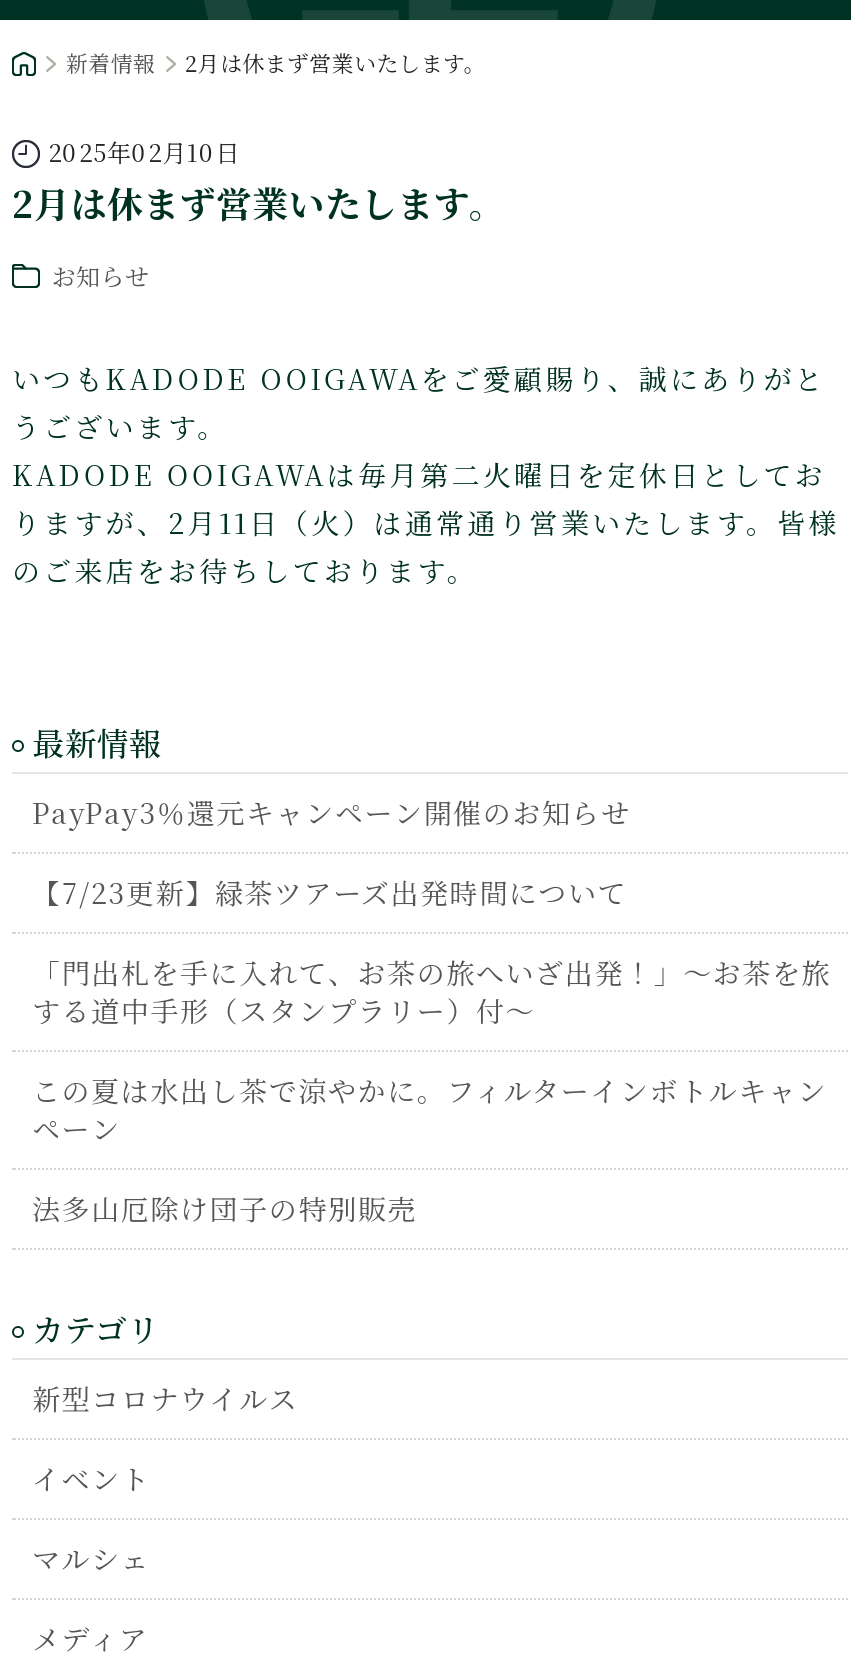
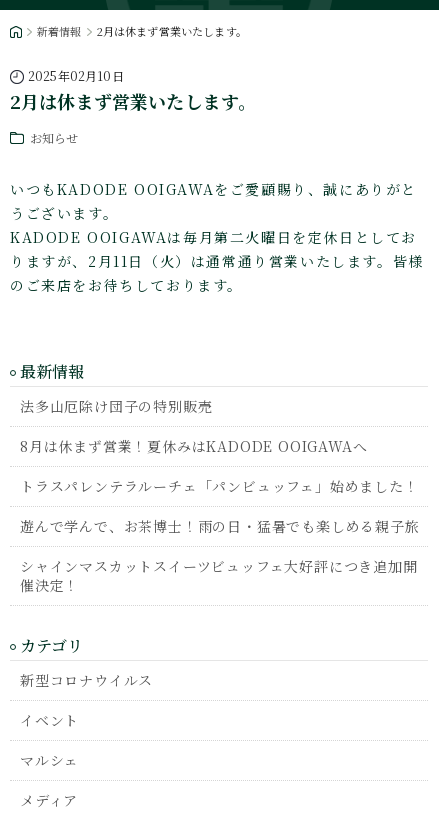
- PayPay3％還元キャンペーン開催のお知らせ
- 【7/23更新】緑茶ツアーズ出発時間について
- 「門出札を手に入れて、お茶の旅へいざ出発！」～お茶を旅
- する道中手形（スタンプラリー）付～
- この夏は水出し茶で涼やかに。フィルターインボトルキャン
- ペーン

moved up: 法多山厄除け団子の特別販売

+ 8月は休まず営業！夏休みはKADODE OOIGAWAへ
+ トラスパレンテラルーチェ「パンビュッフェ」始めました！
+ 遊んで学んで、お茶博士！雨の日・猛暑でも楽しめる親子旅
+ シャインマスカットスイーツビュッフェ大好評につき追加開
+ 催決定！
